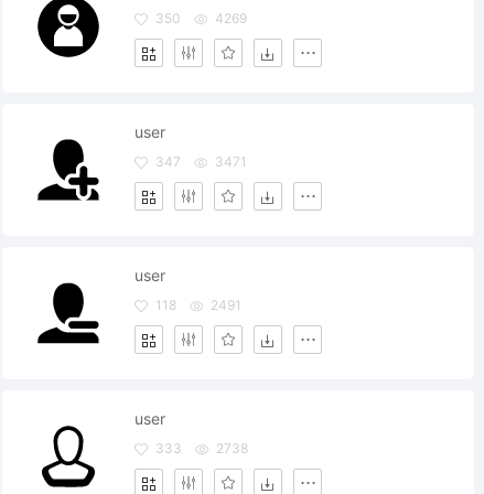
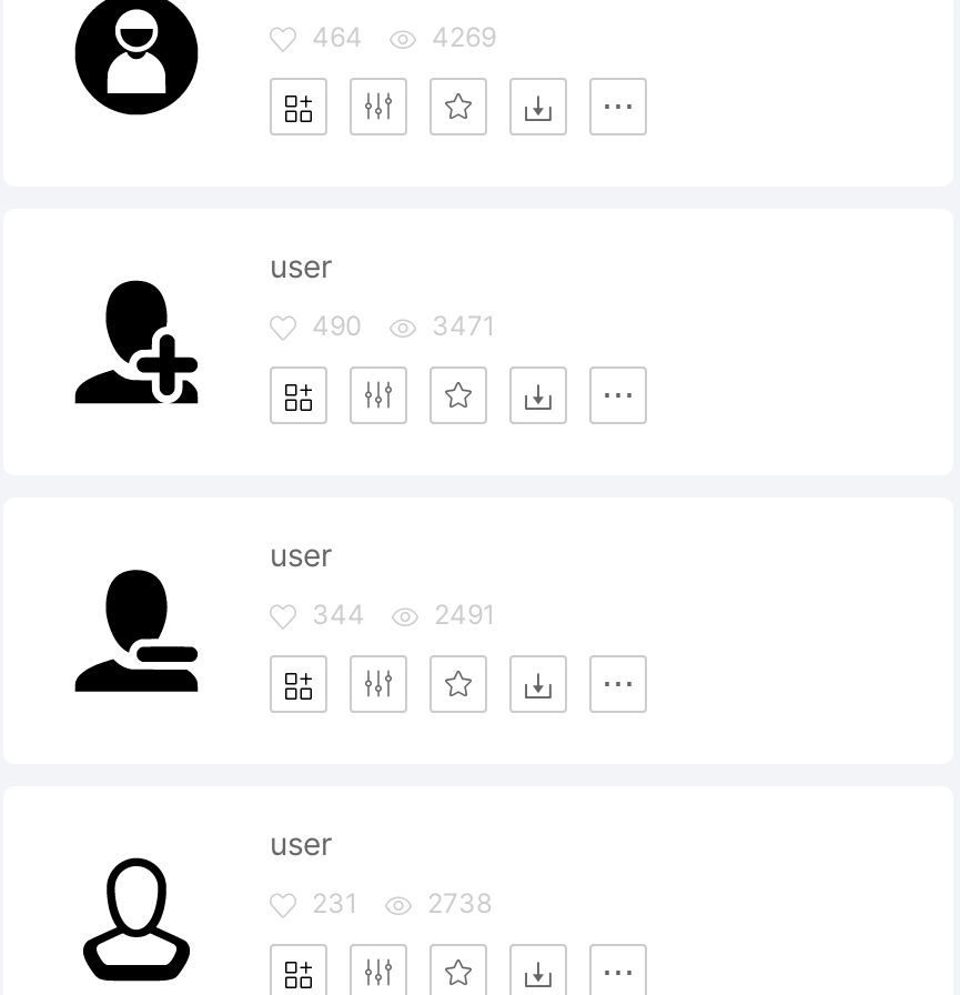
- 350
+ 464

- 347
+ 490

- 118
+ 344

- 333
+ 231
